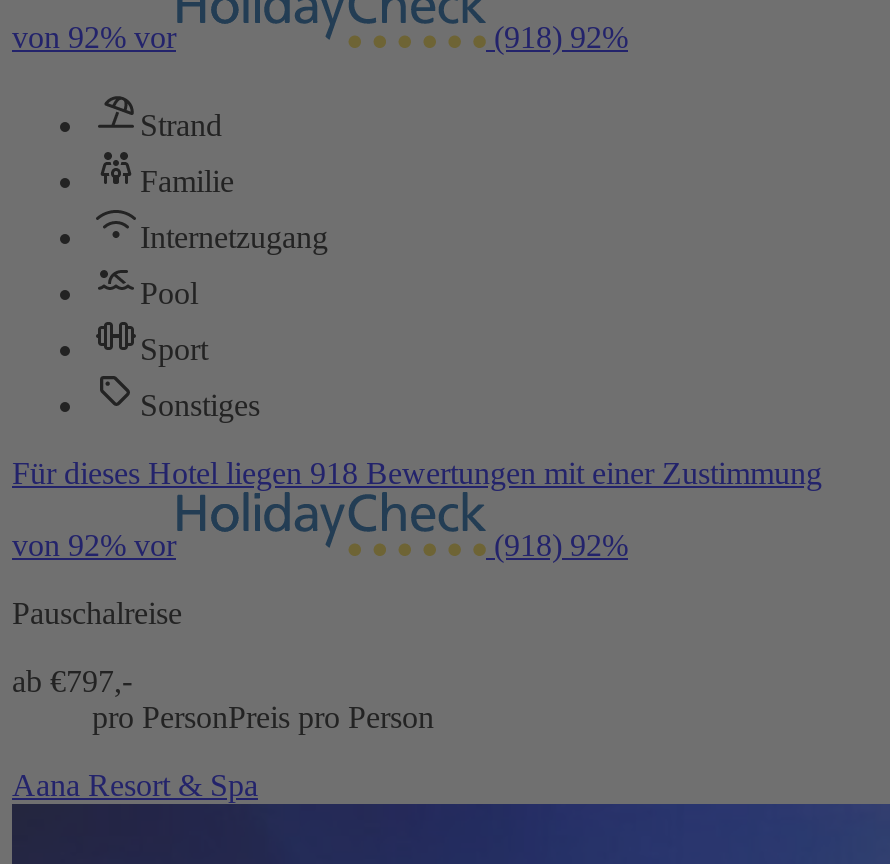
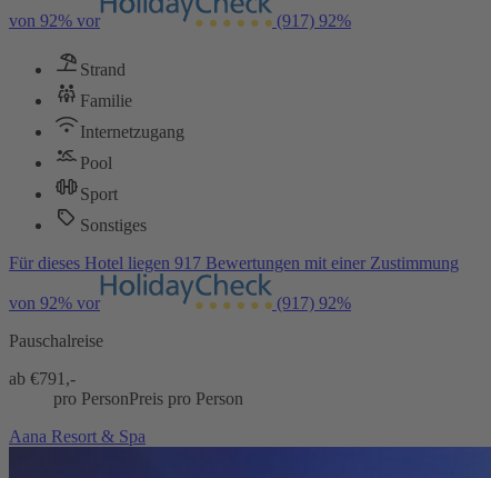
- (918) 92%
+ (917) 92%

- Für dieses Hotel liegen 918 Bewertungen mit einer Zustimmung
+ Für dieses Hotel liegen 917 Bewertungen mit einer Zustimmung

- (918) 92%
+ (917) 92%

- ab €797,-
+ ab €791,-
